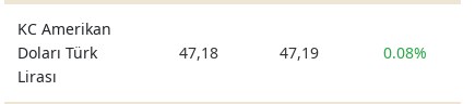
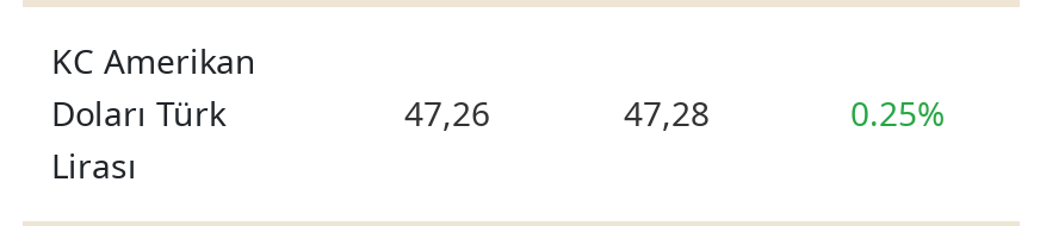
- 47,18
+ 47,26

- 47,19
+ 47,28

- 0.08%
+ 0.25%
